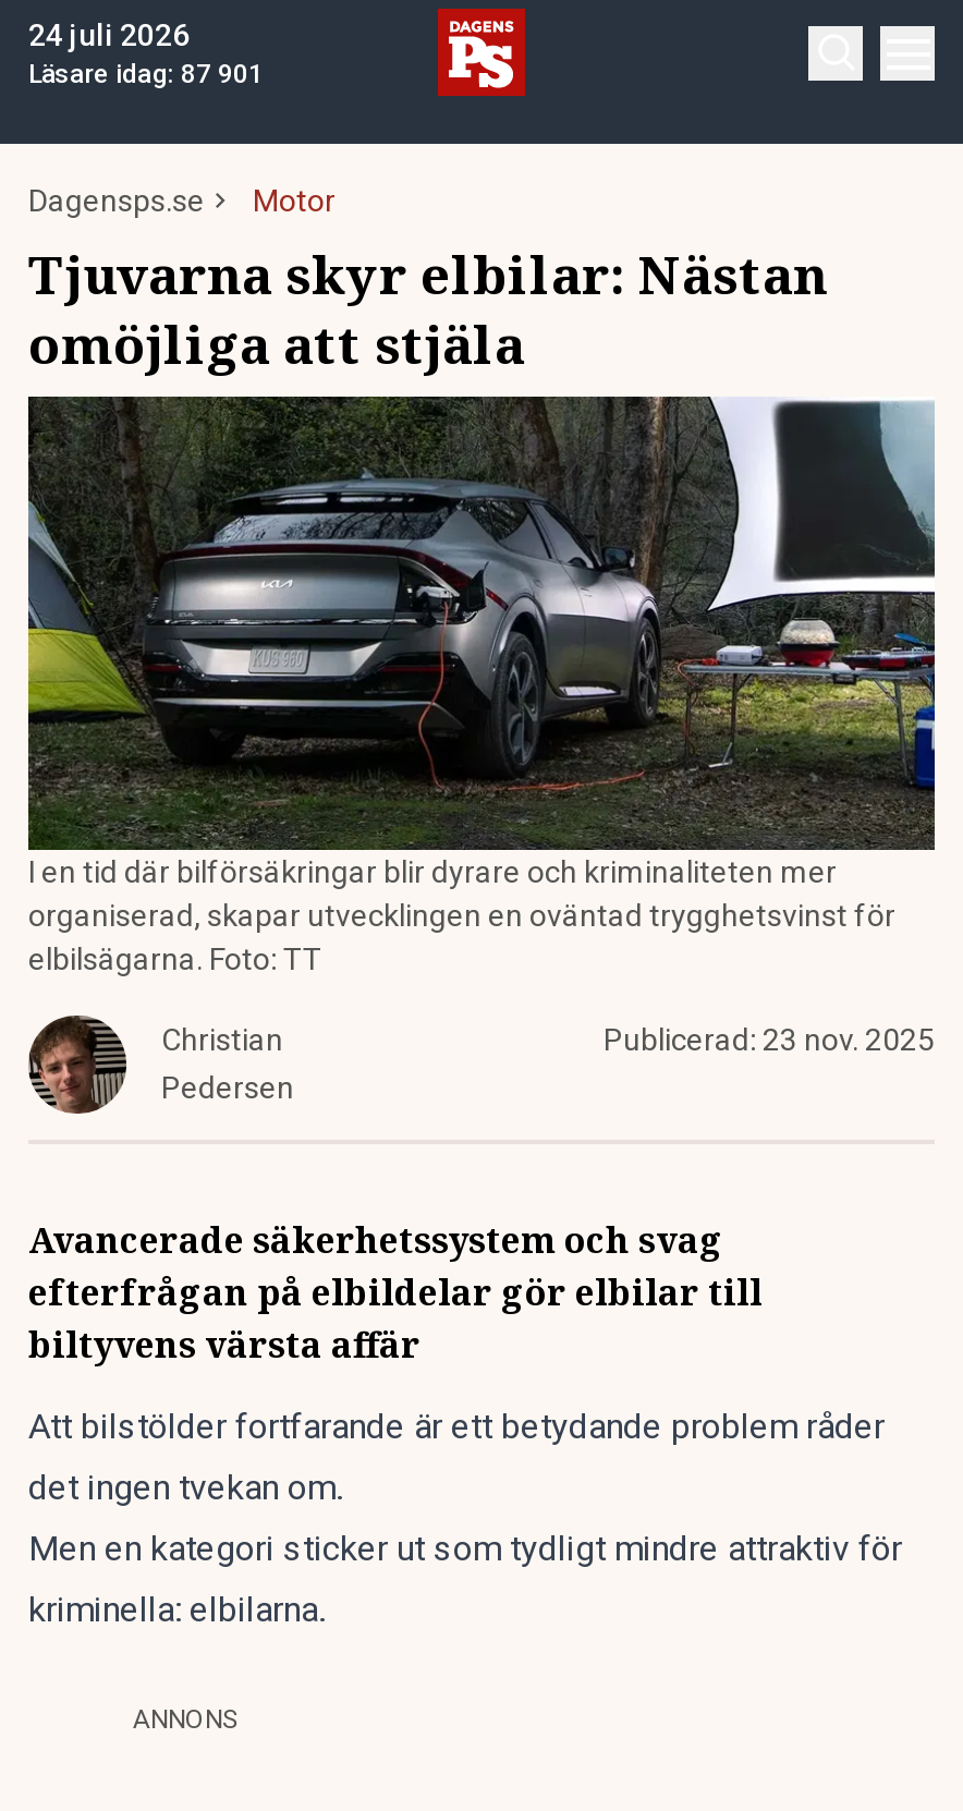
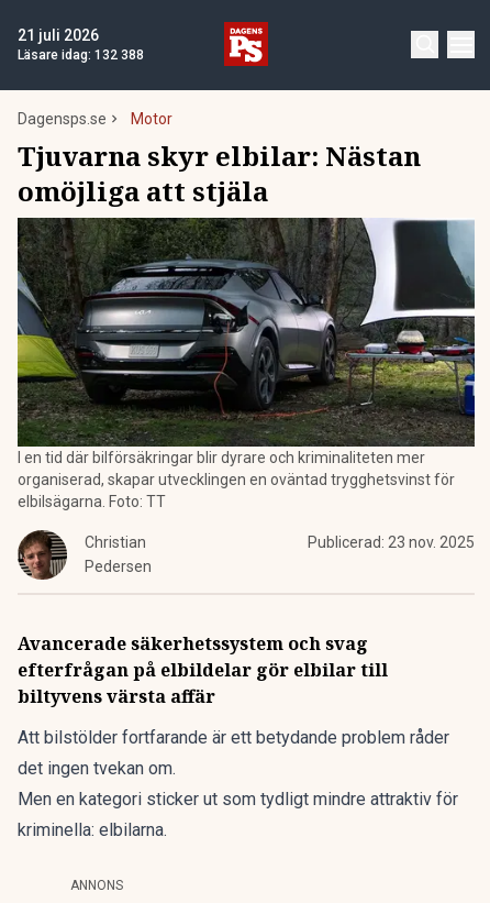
- 24 juli 2026
+ 21 juli 2026

- Läsare idag: 87 901
+ Läsare idag: 132 388
